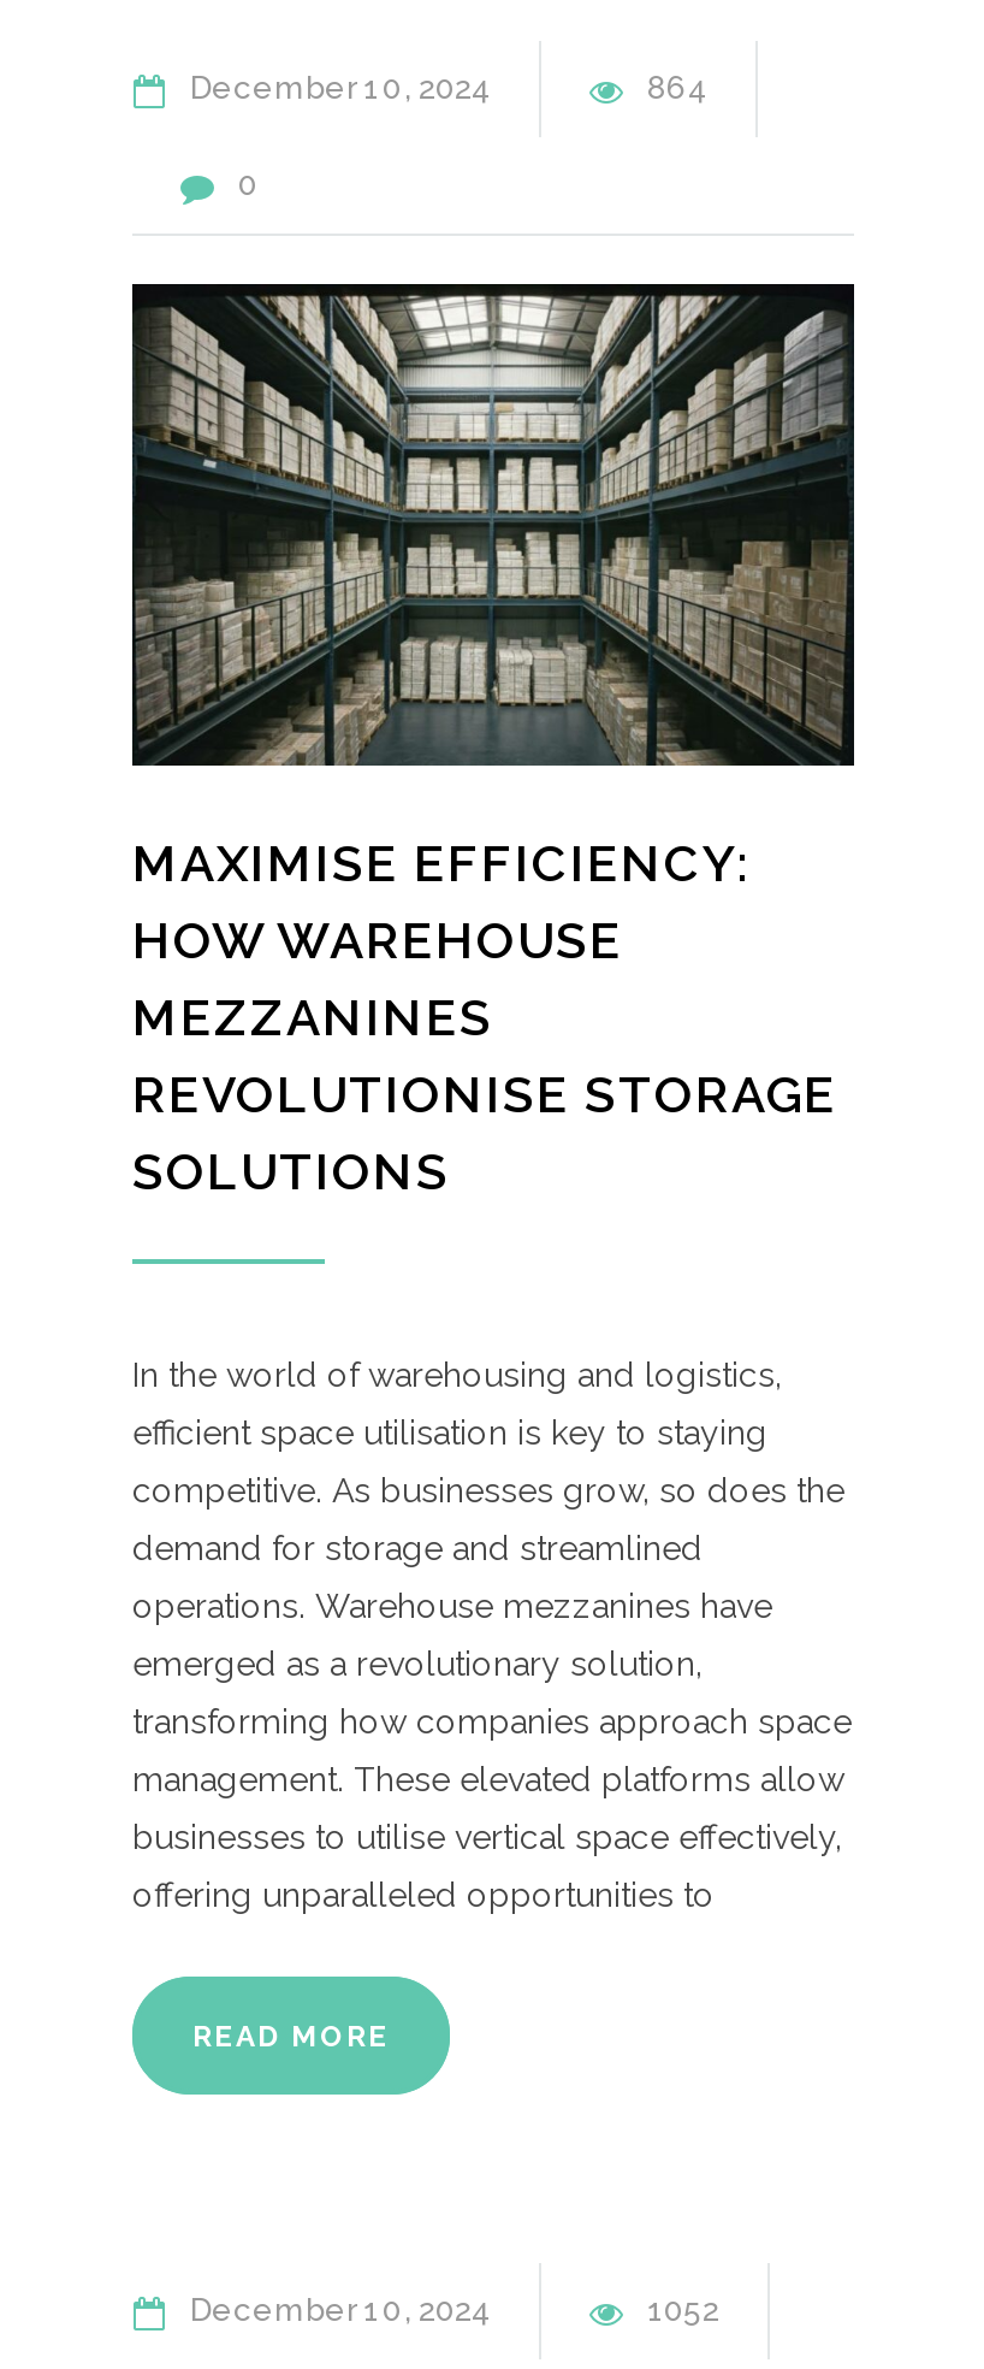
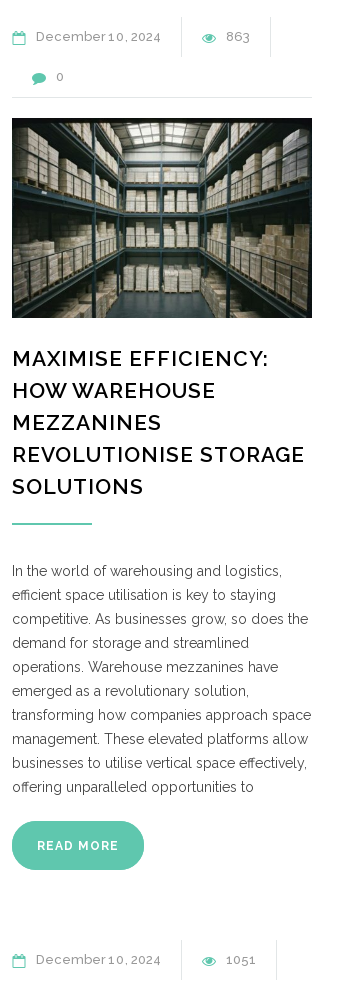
- 864
+ 863

- 1052
+ 1051
